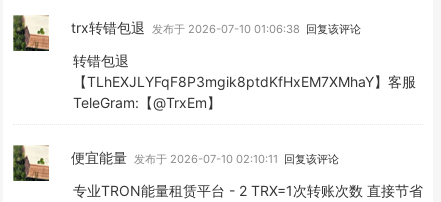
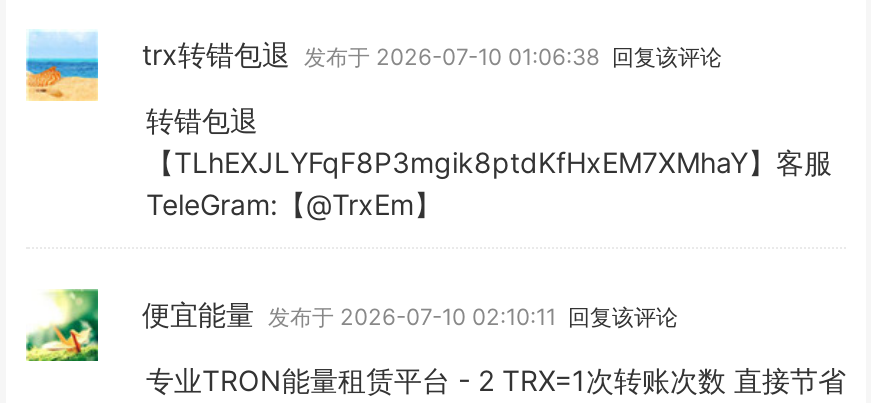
- [image]
+ [image]

- [image]
+ [image]
